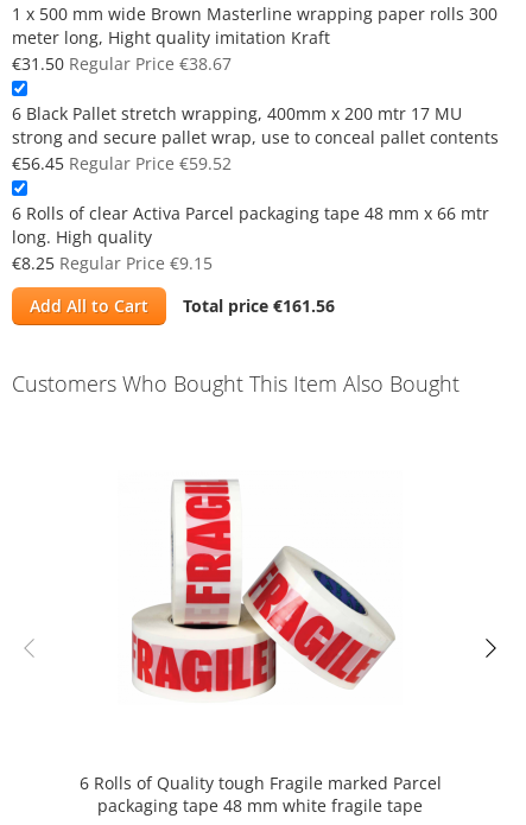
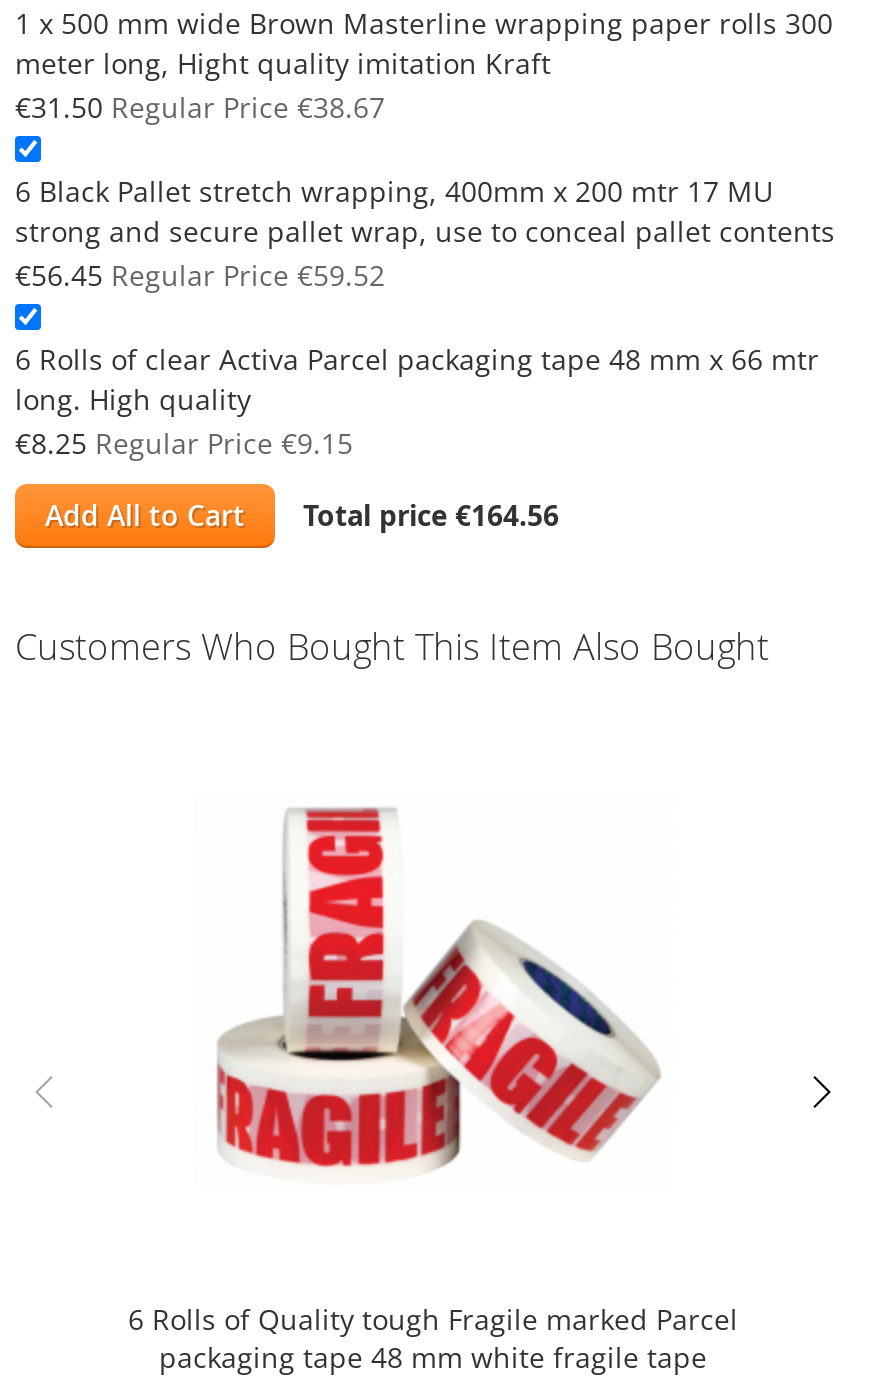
- Add All to Cart Total price €161.56
+ Add All to Cart Total price €164.56
